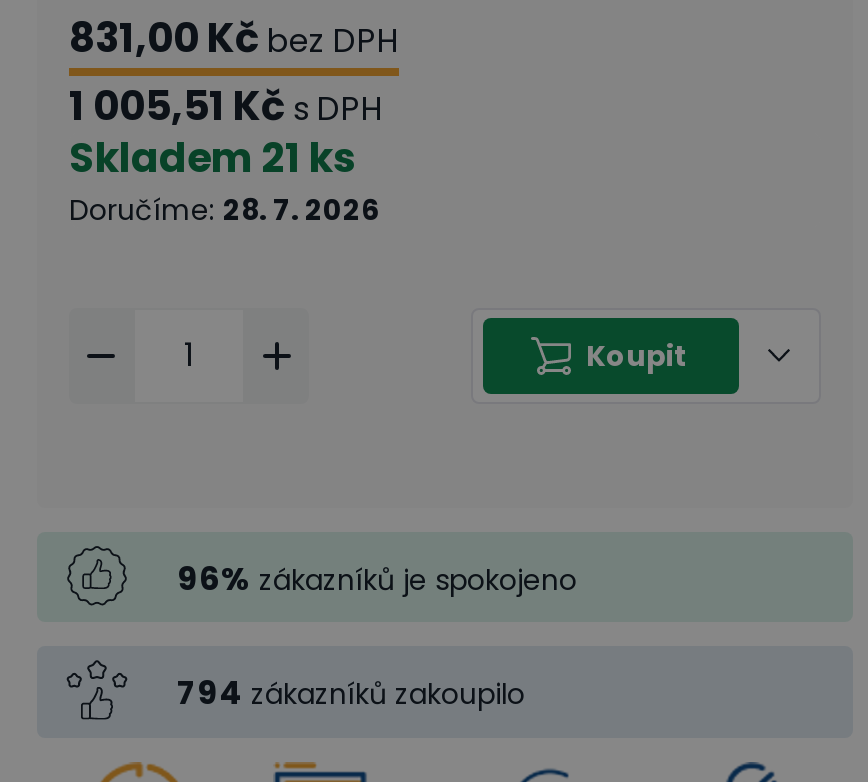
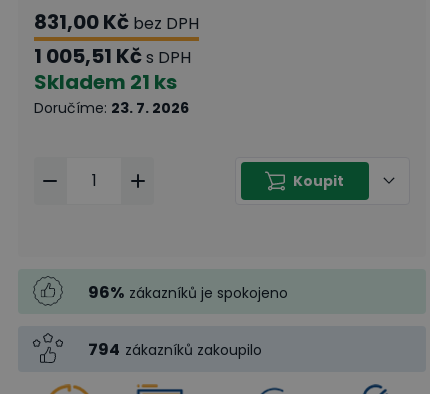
- Doručíme: 28. 7. 2026
+ Doručíme: 23. 7. 2026
